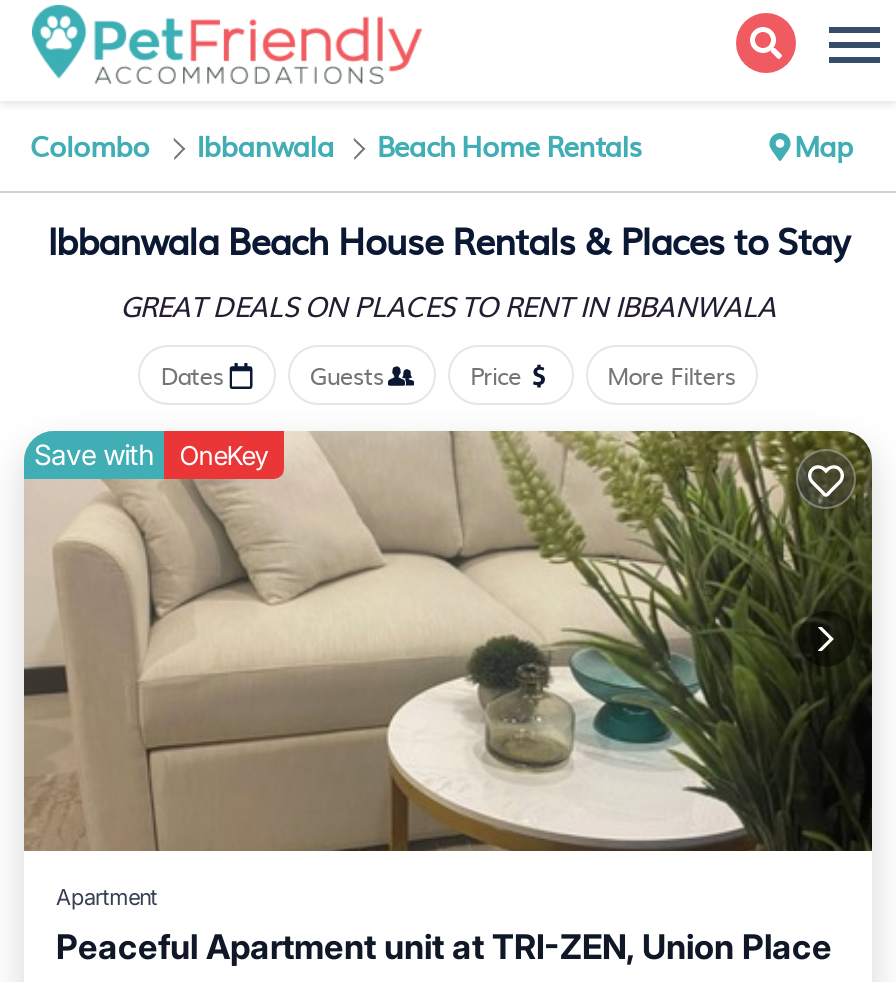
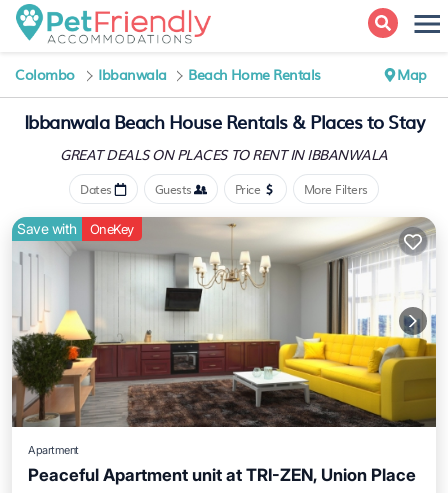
- [image]
+ [image]
